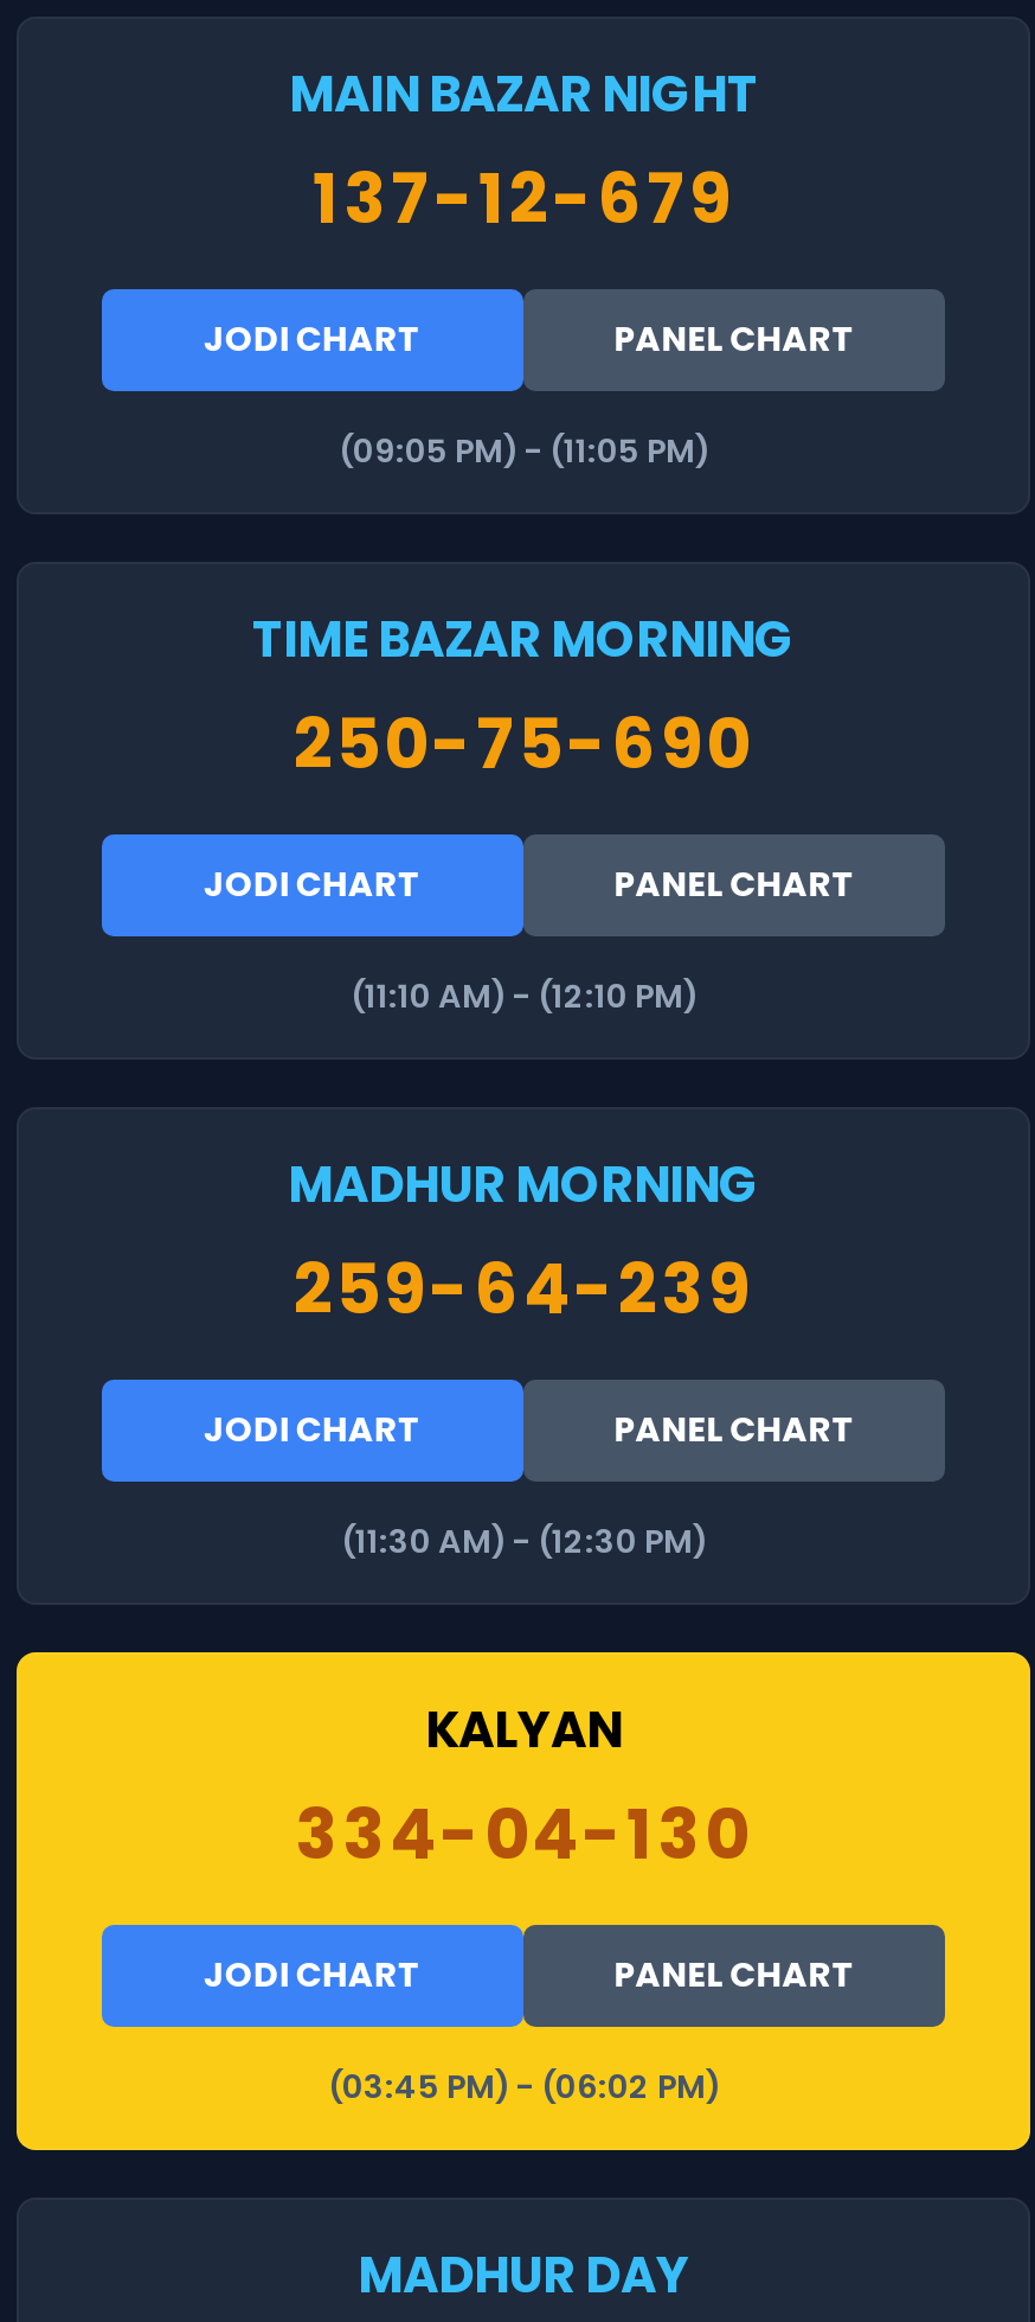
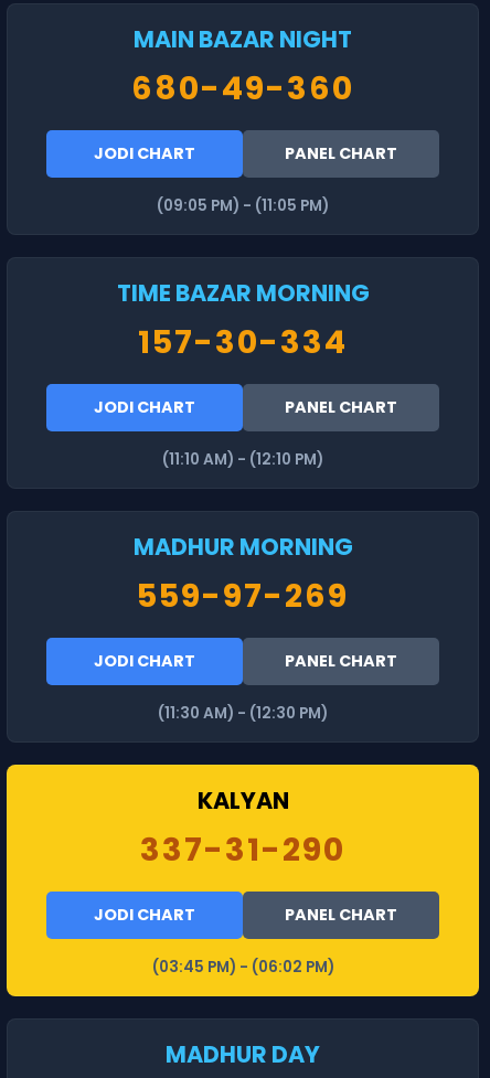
- 137-12-679
+ 680-49-360

- 250-75-690
+ 157-30-334

- 259-64-239
+ 559-97-269

- 334-04-130
+ 337-31-290
